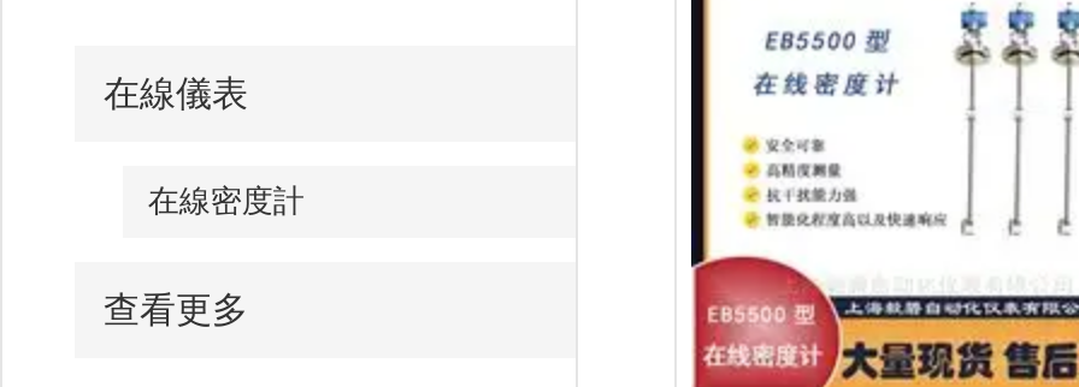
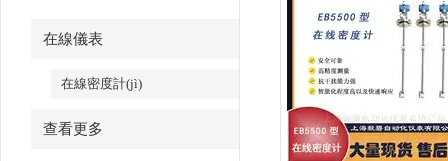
- 在線密度計
+ 在線密度計(jì)
